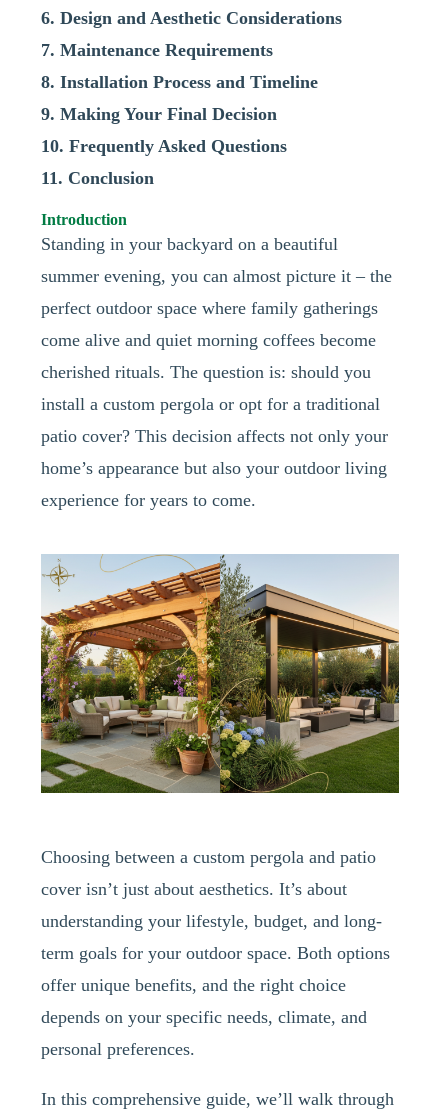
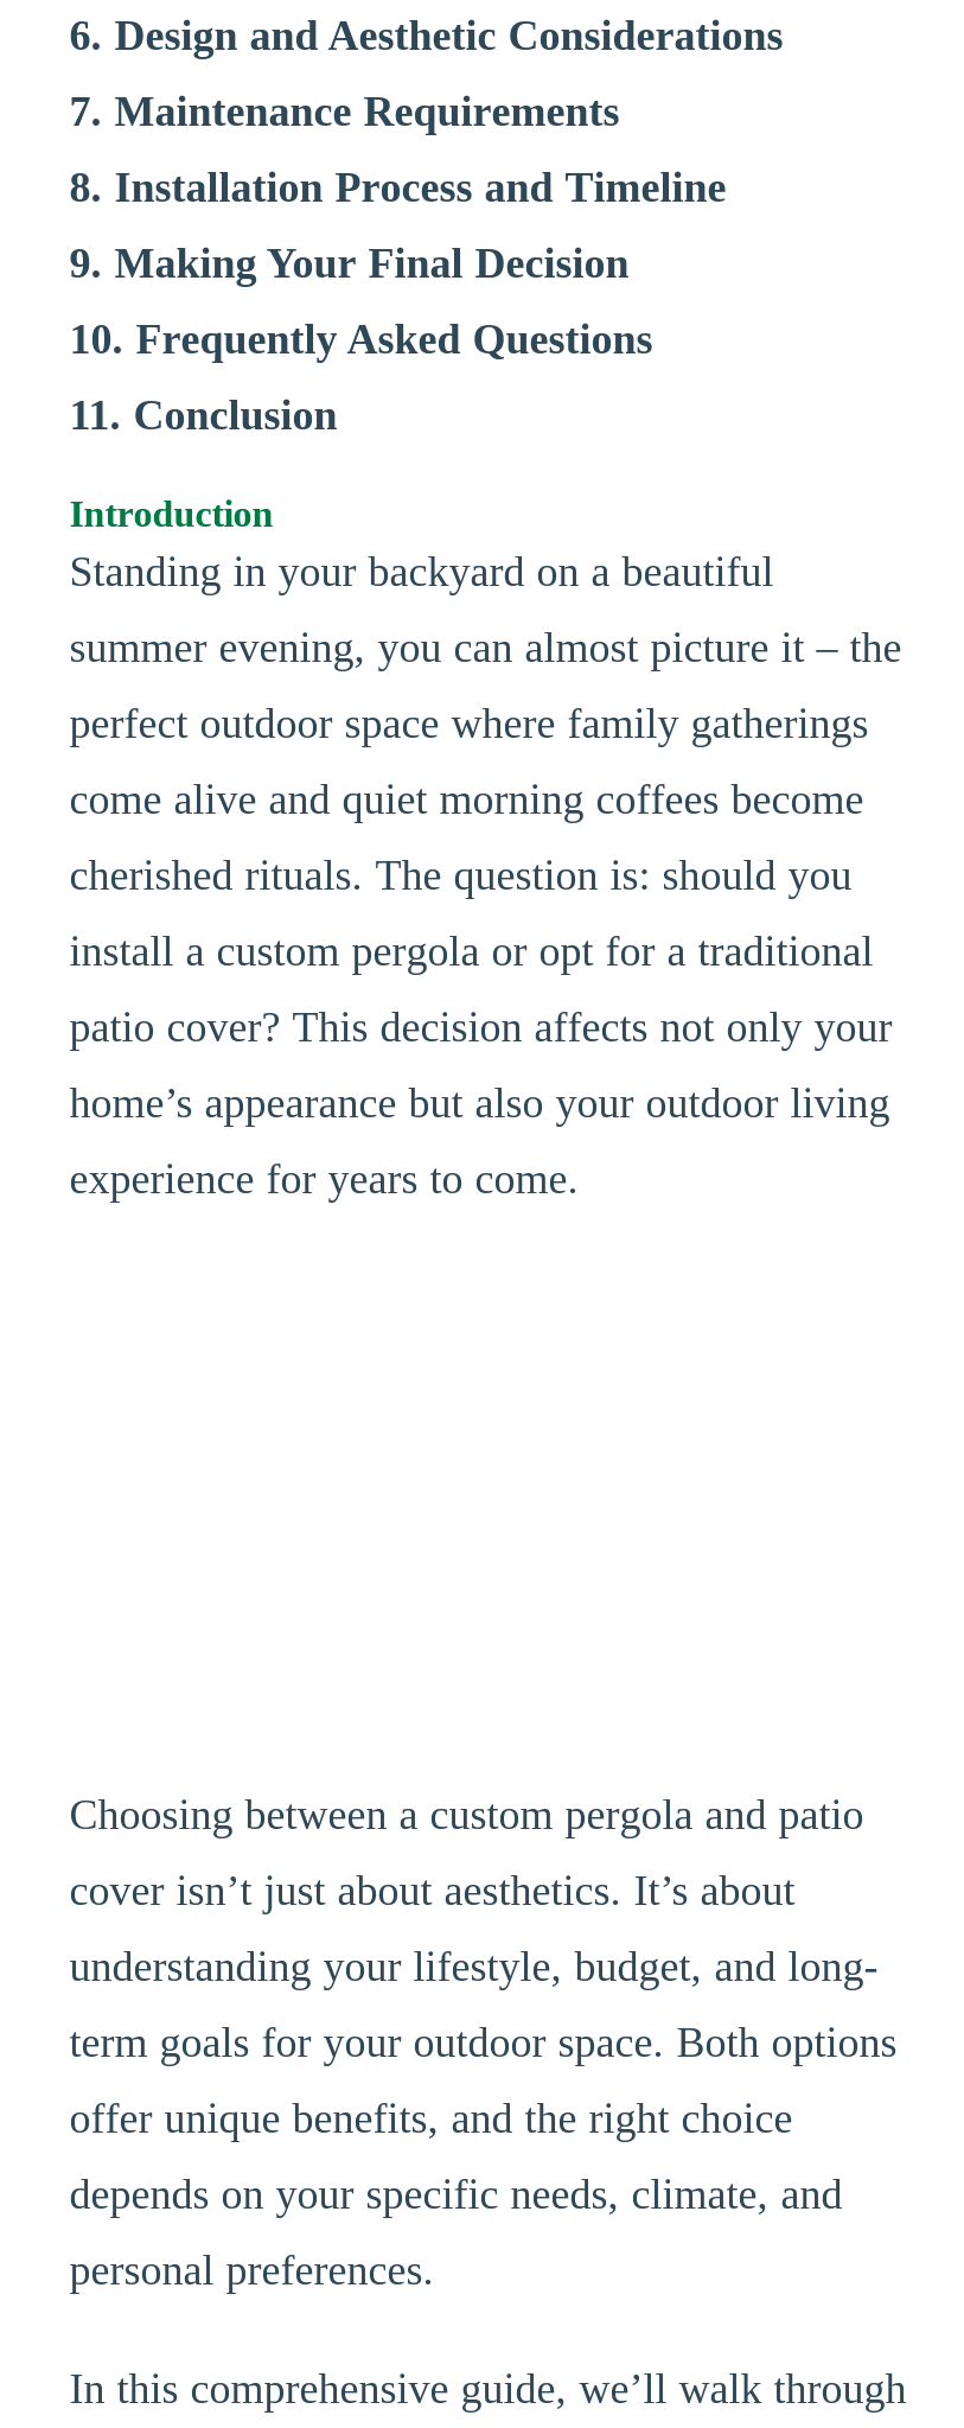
- [image]
